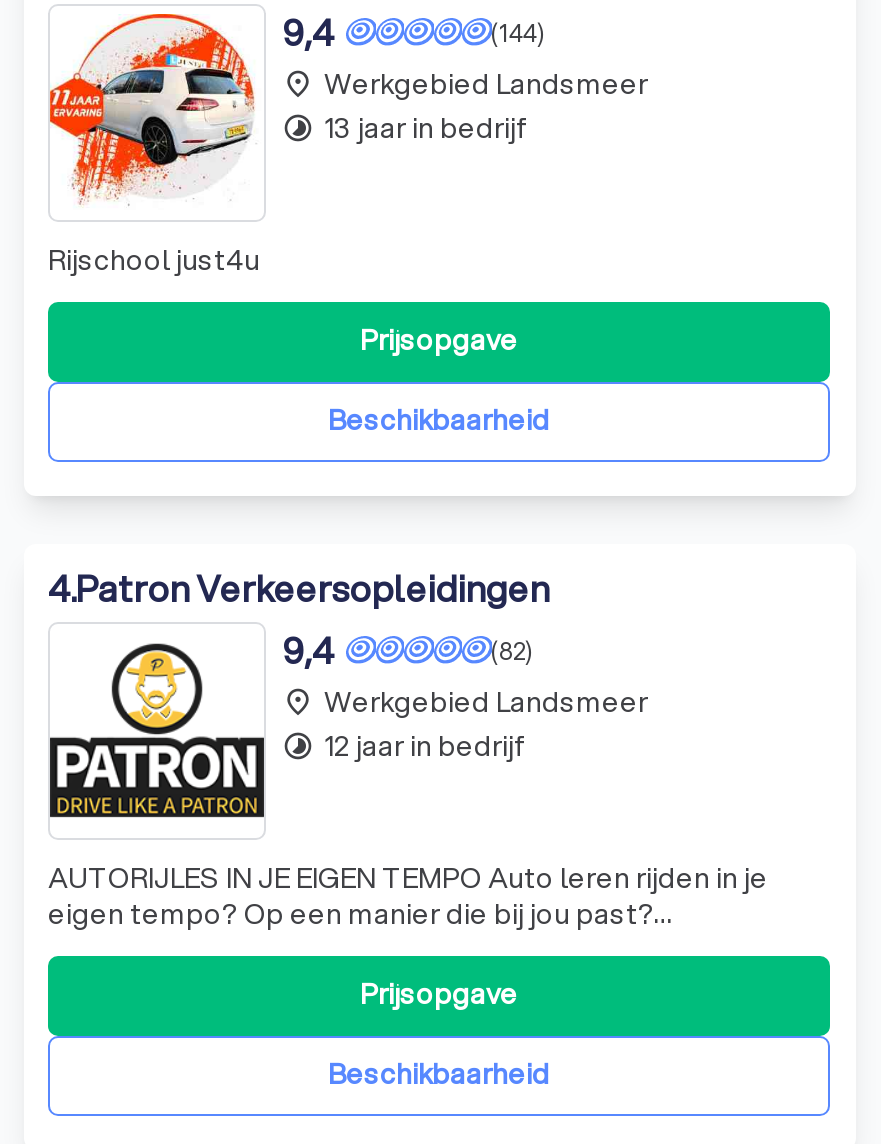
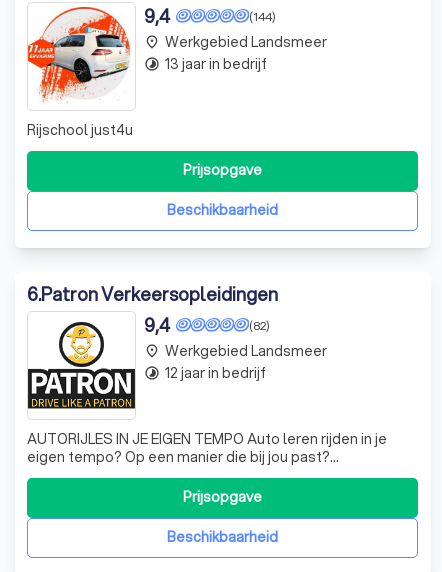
- 4.Patron Verkeersopleidingen
+ 6.Patron Verkeersopleidingen
